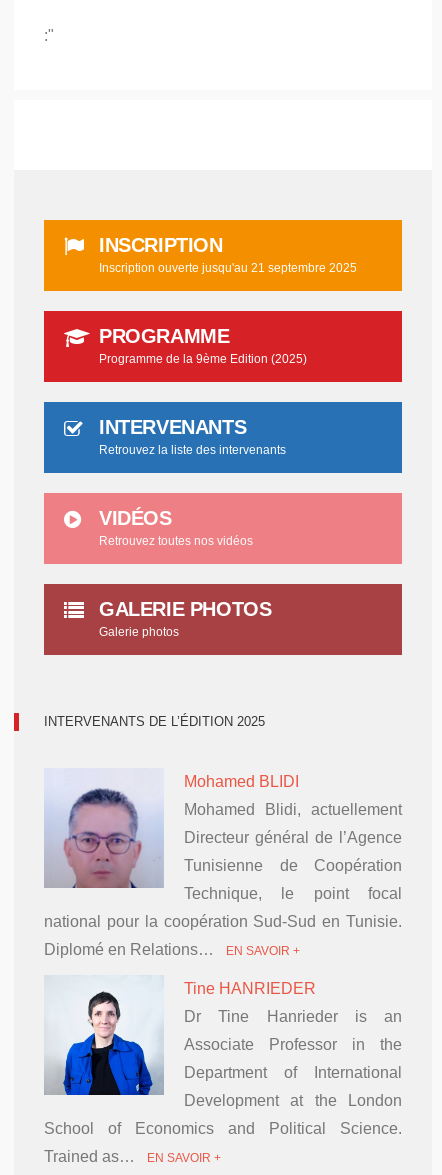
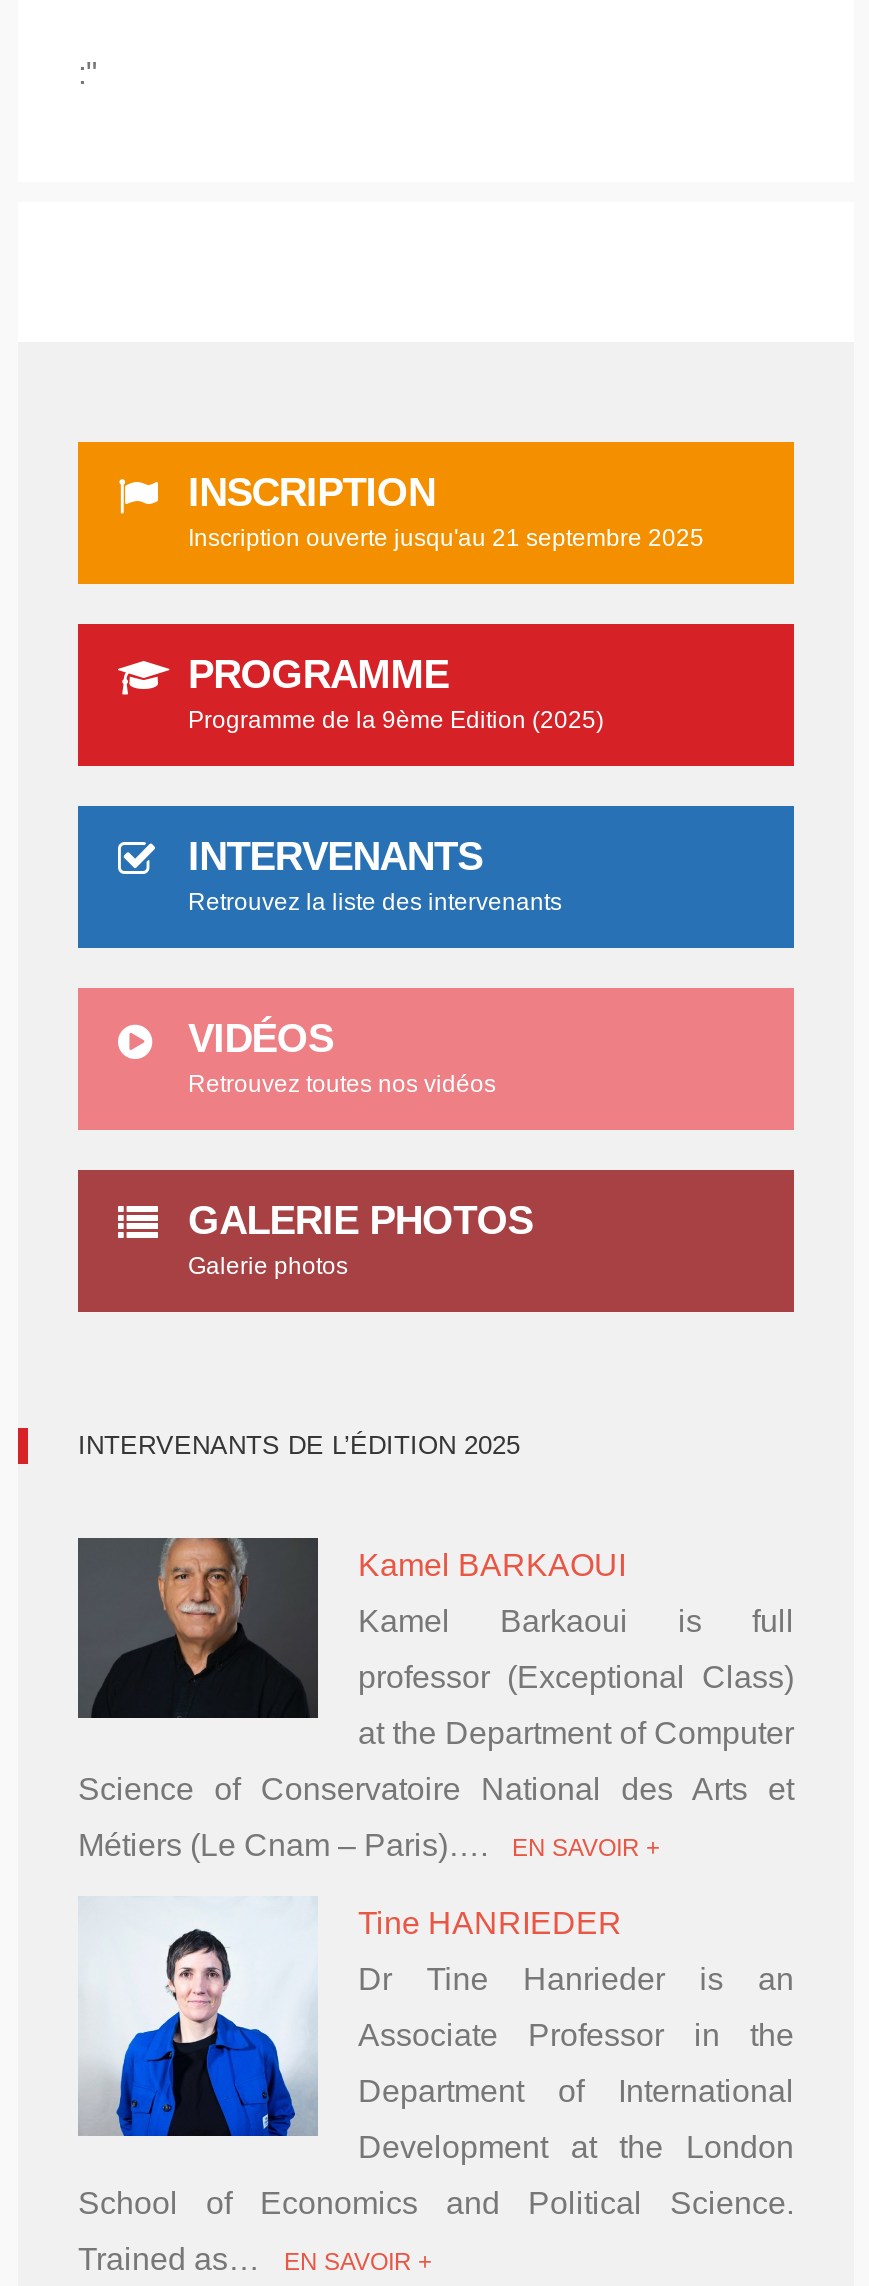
- [image]
- Mohamed BLIDI
- Mohamed Blidi, actuellement
- Directeur général de l’Agence
- Tunisienne de Coopération
- Technique, le point focal
- national pour la coopération Sud-Sud en Tunisie.
- Diplomé en Relations… EN SAVOIR +
+ [image]
+ Kamel BARKAOUI
+ Kamel Barkaoui is full
+ professor (Exceptional Class)
+ at the Department of Computer
+ Science of Conservatoire National des Arts et
+ Métiers (Le Cnam – Paris)…. EN SAVOIR +
